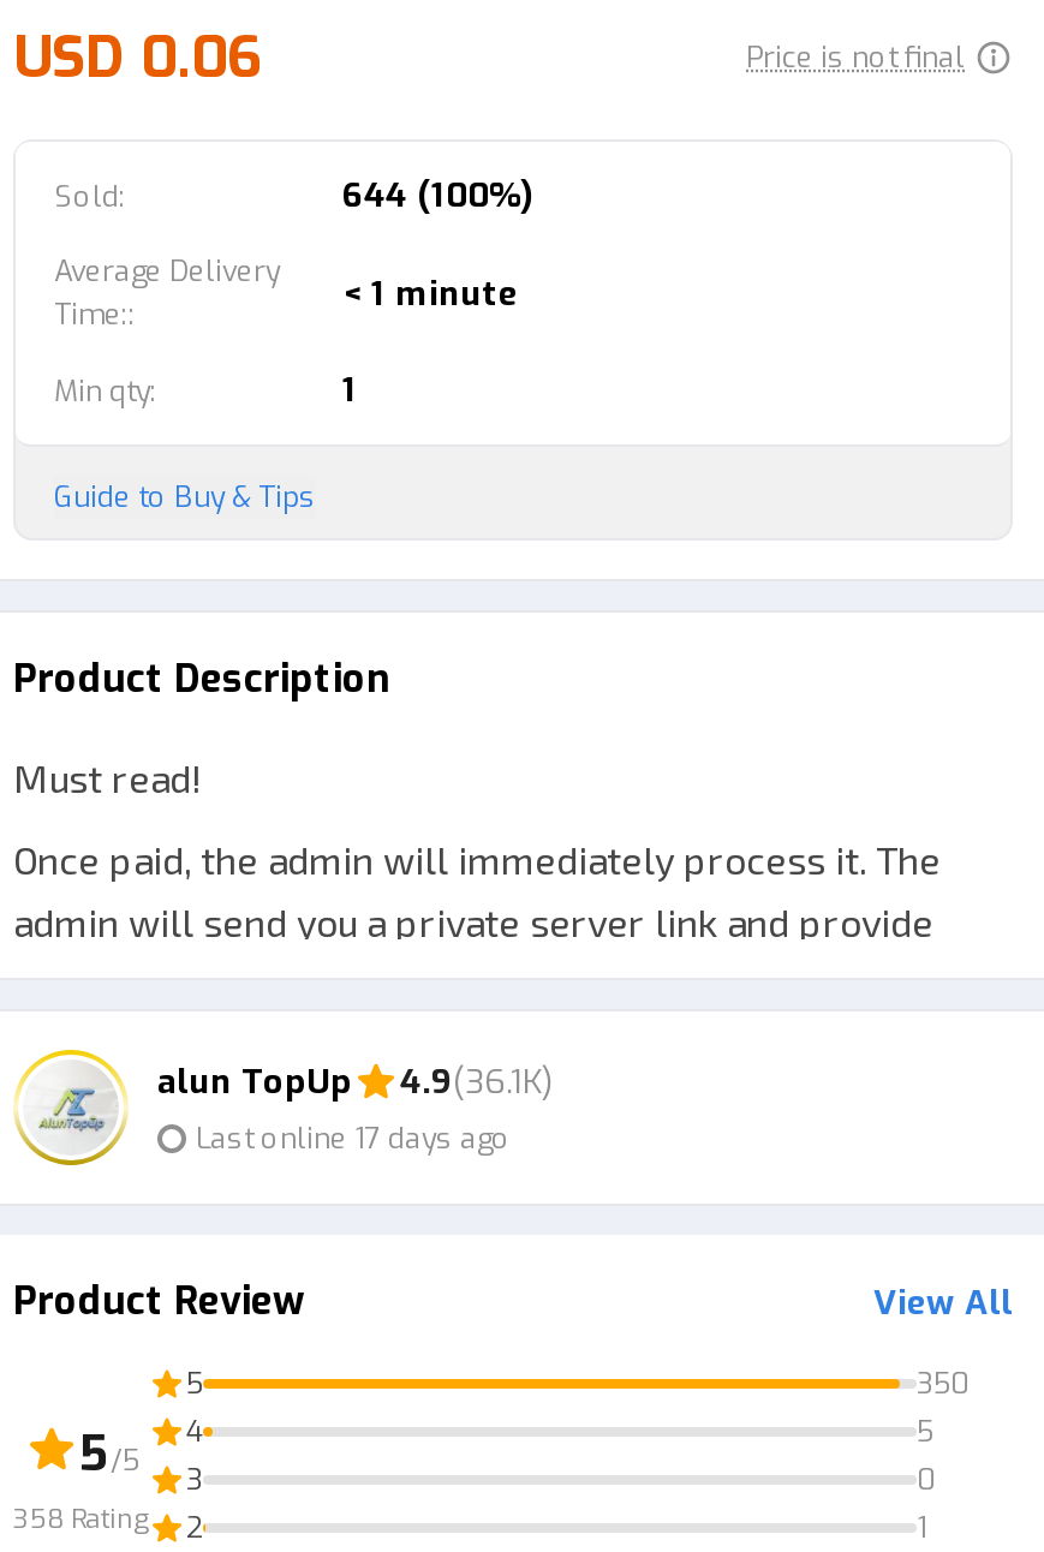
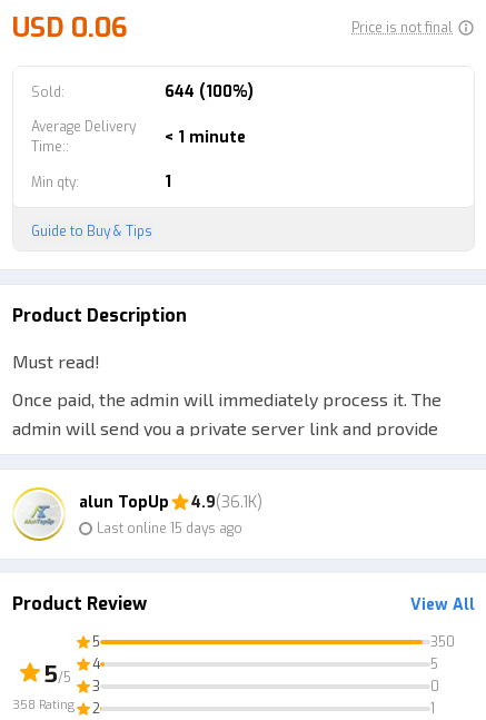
- Last online 17 days ago
+ Last online 15 days ago
